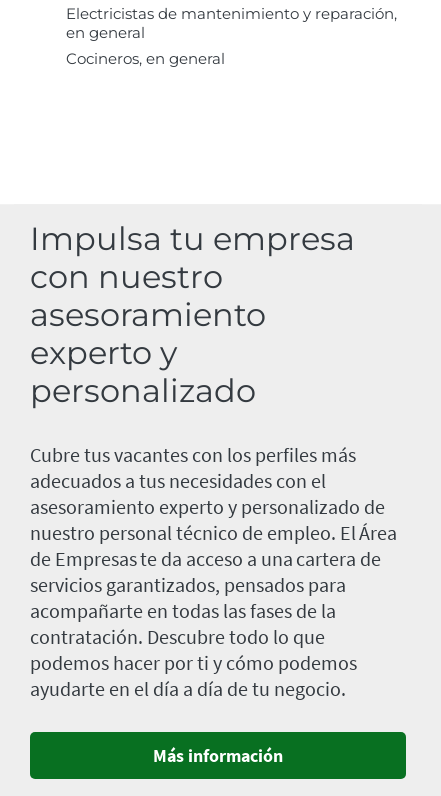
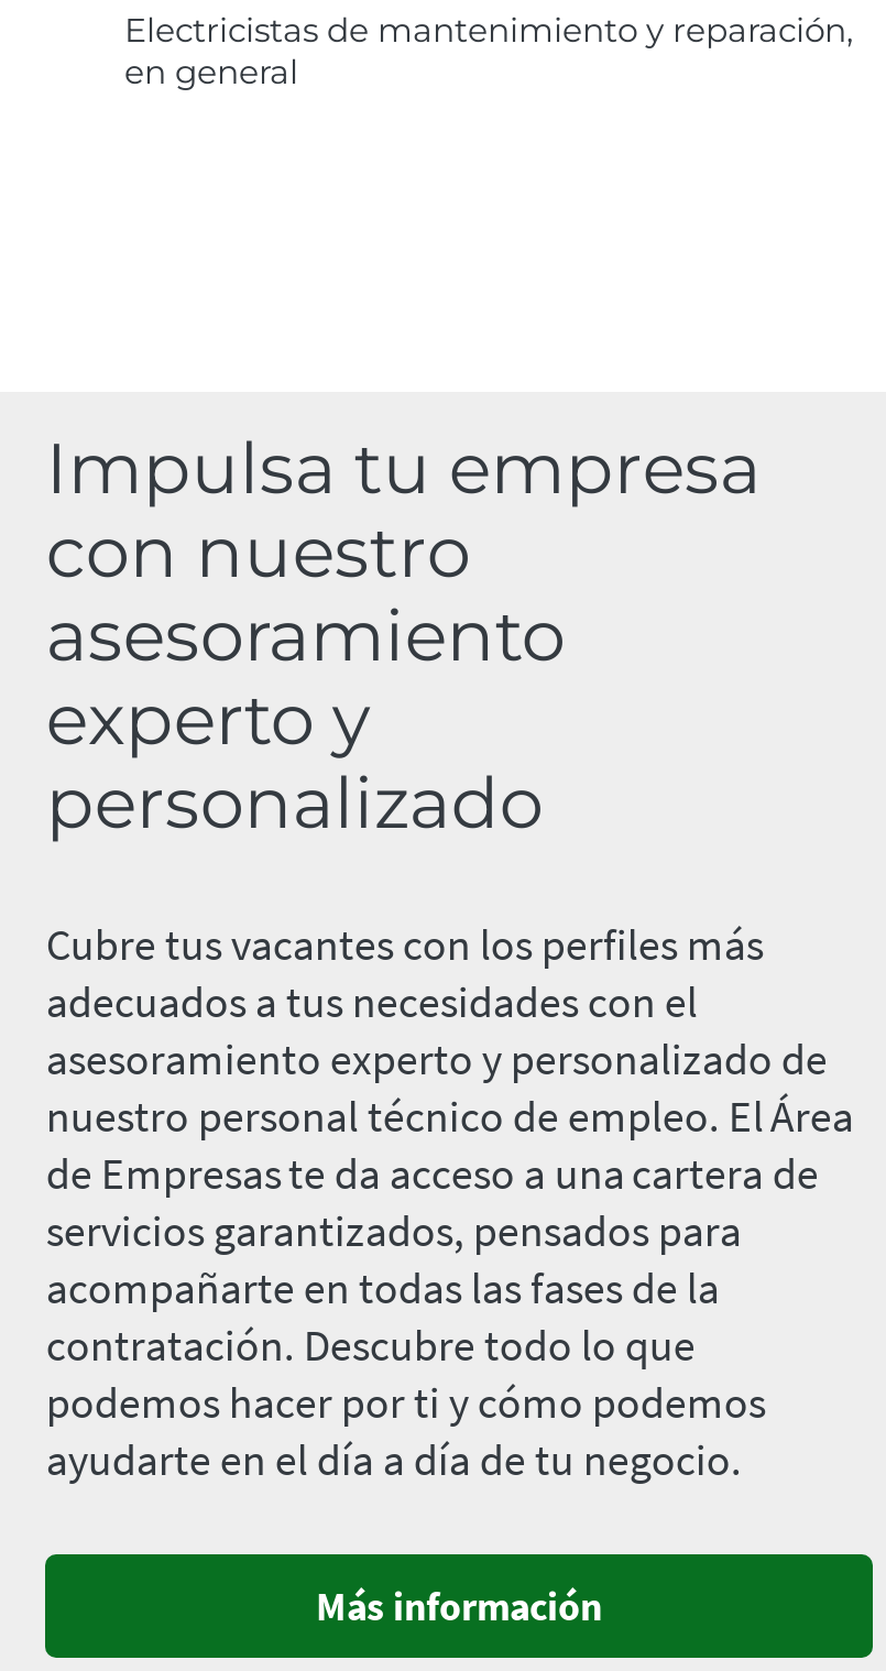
- Cocineros, en general
